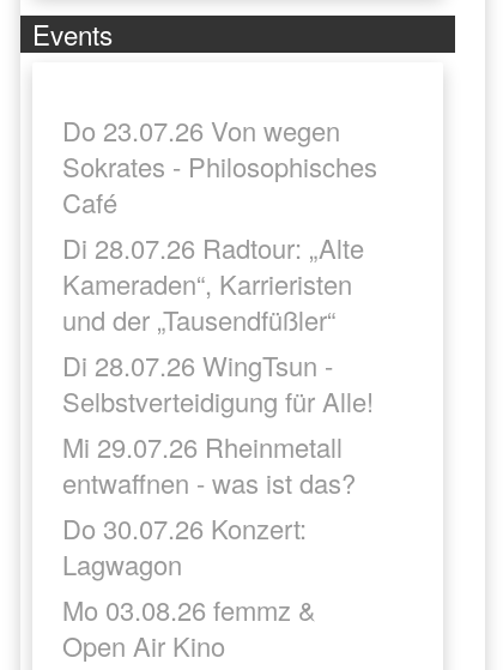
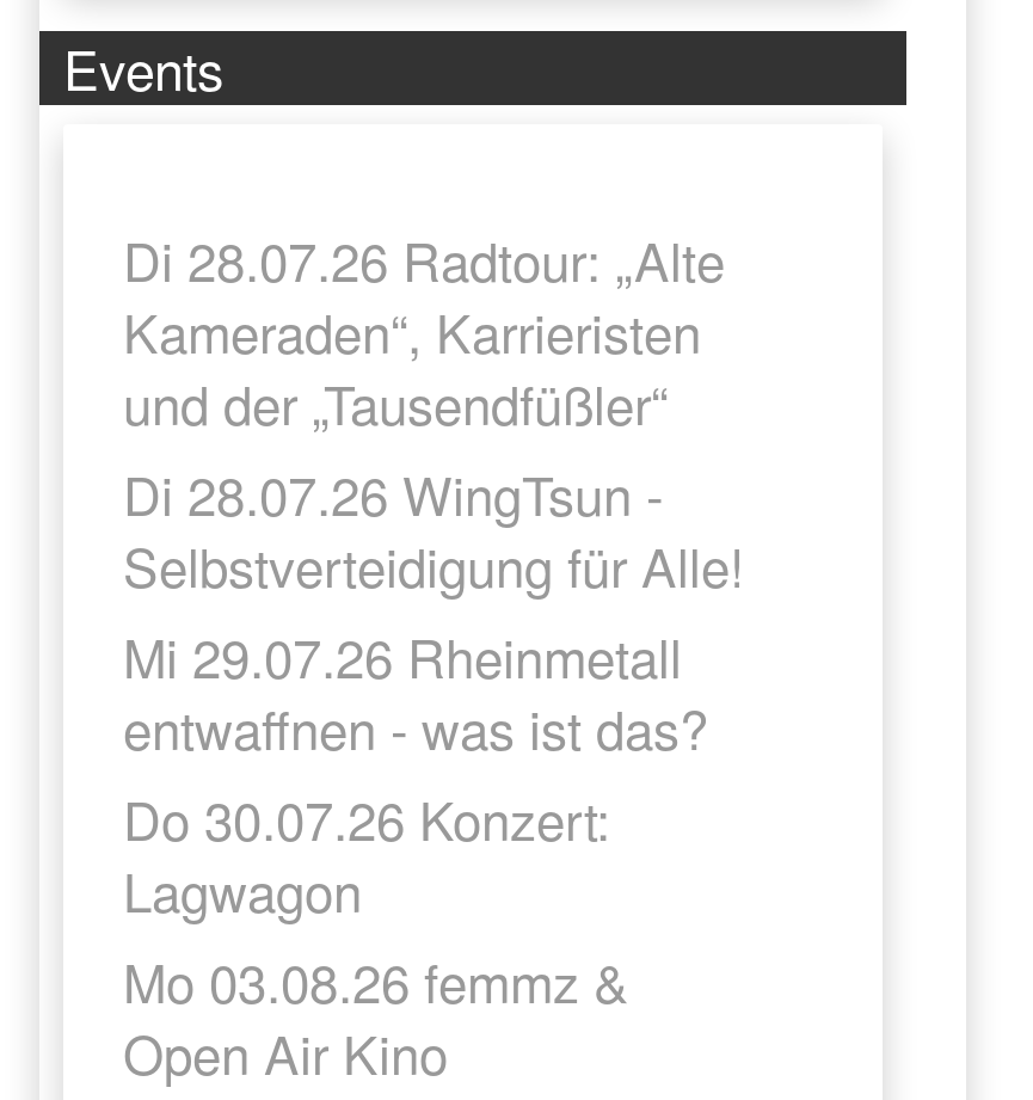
- Do 23.07.26 Von wegen
- Sokrates - Philosophisches
- Café
